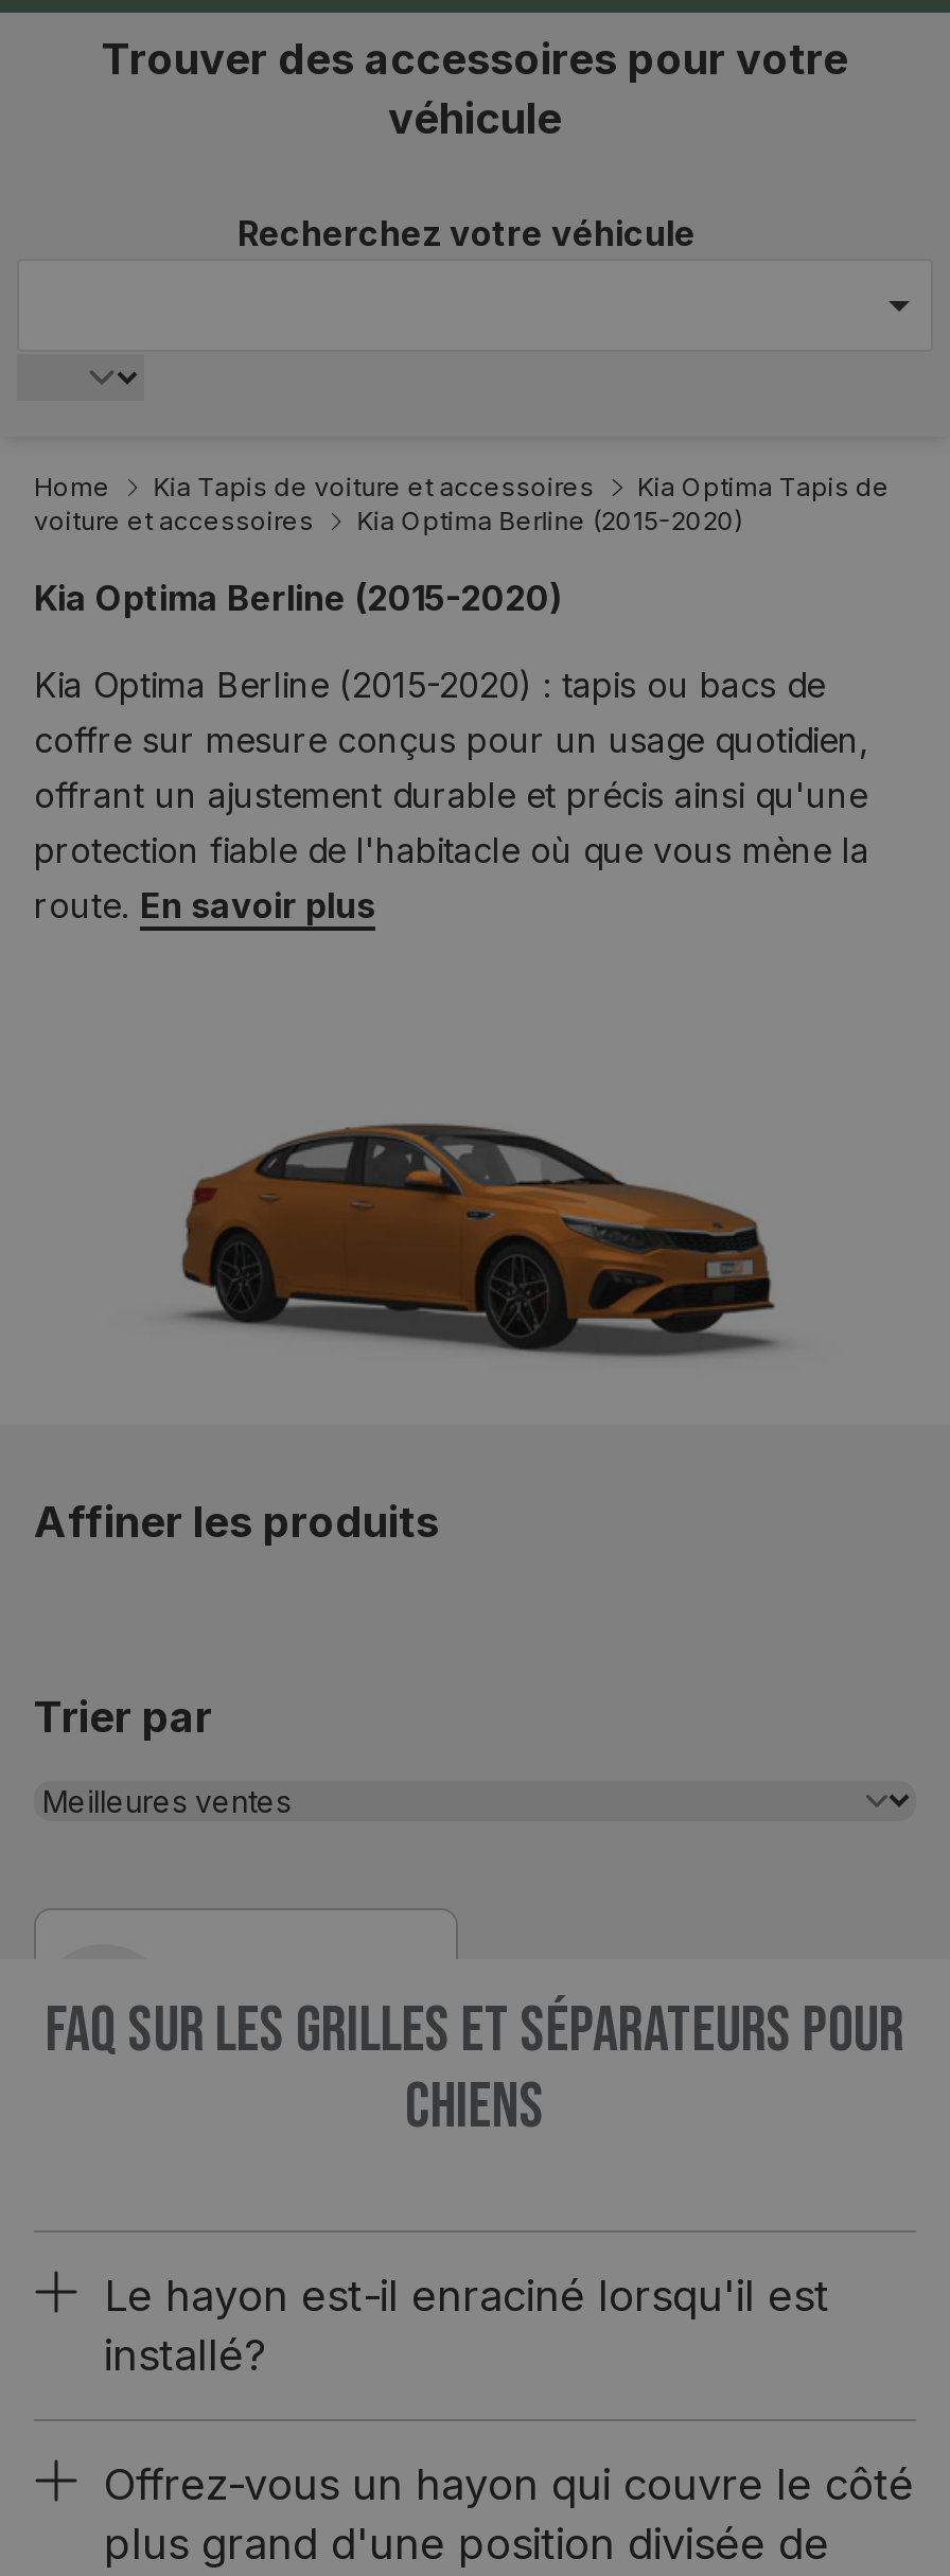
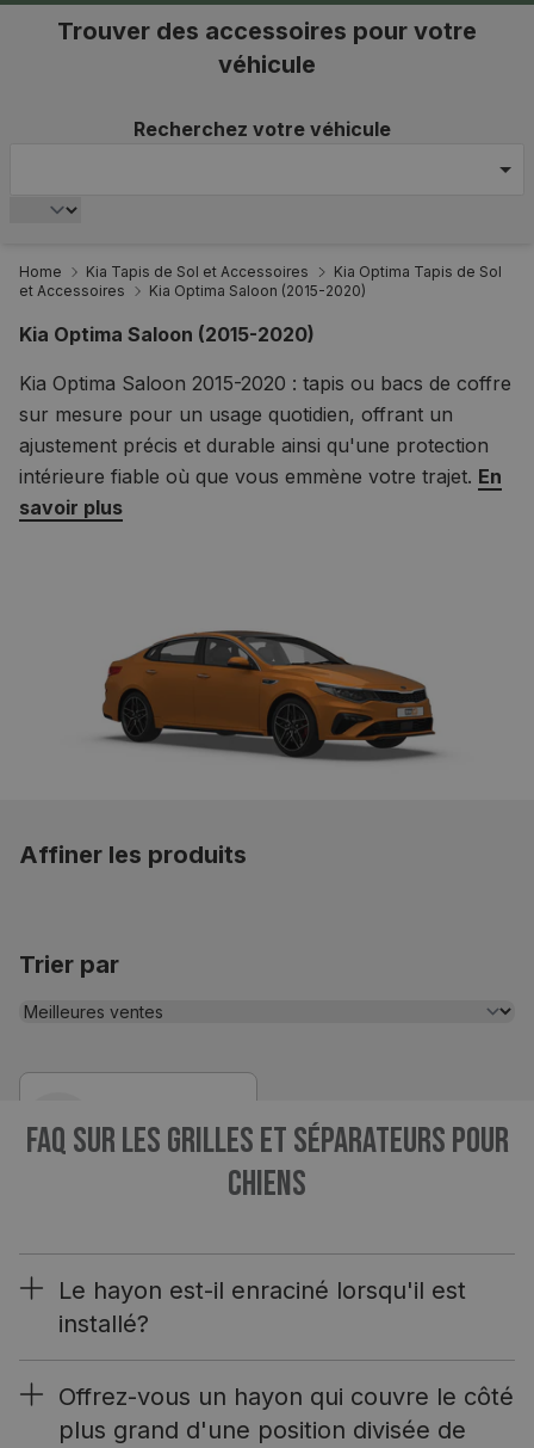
- Kia Tapis de voiture et accessoires
- Kia Optima Tapis de
- voiture et accessoires
- Kia Optima Berline (2015-2020)
+ Kia Tapis de Sol et Accessoires
+ Kia Optima Tapis de Sol
+ et Accessoires
+ Kia Optima Saloon (2015-2020)

- Kia Optima Berline (2015-2020)
+ Kia Optima Saloon (2015-2020)

- Kia Optima Berline (2015-2020) : tapis ou bacs de
- coffre sur mesure conçus pour un usage quotidien,
- offrant un ajustement durable et précis ainsi qu'une
- protection fiable de l'habitacle où que vous mène la
- route. En savoir plus
+ Kia Optima Saloon 2015-2020 : tapis ou bacs de coffre
+ sur mesure pour un usage quotidien, offrant un
+ ajustement précis et durable ainsi qu'une protection
+ intérieure fiable où que vous emmène votre trajet. En
+ savoir plus
